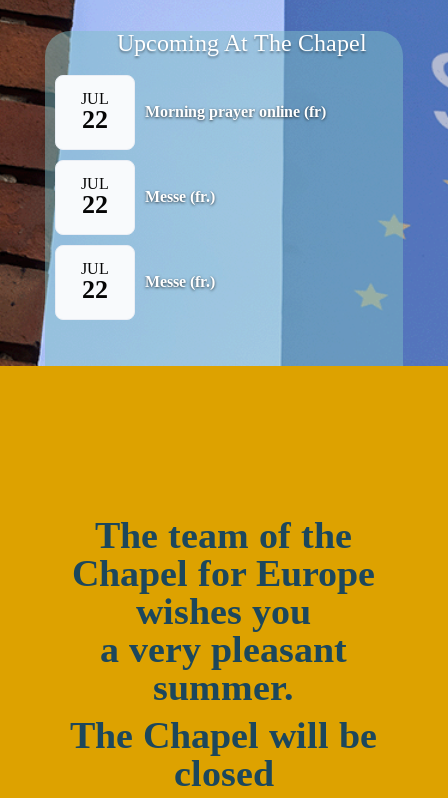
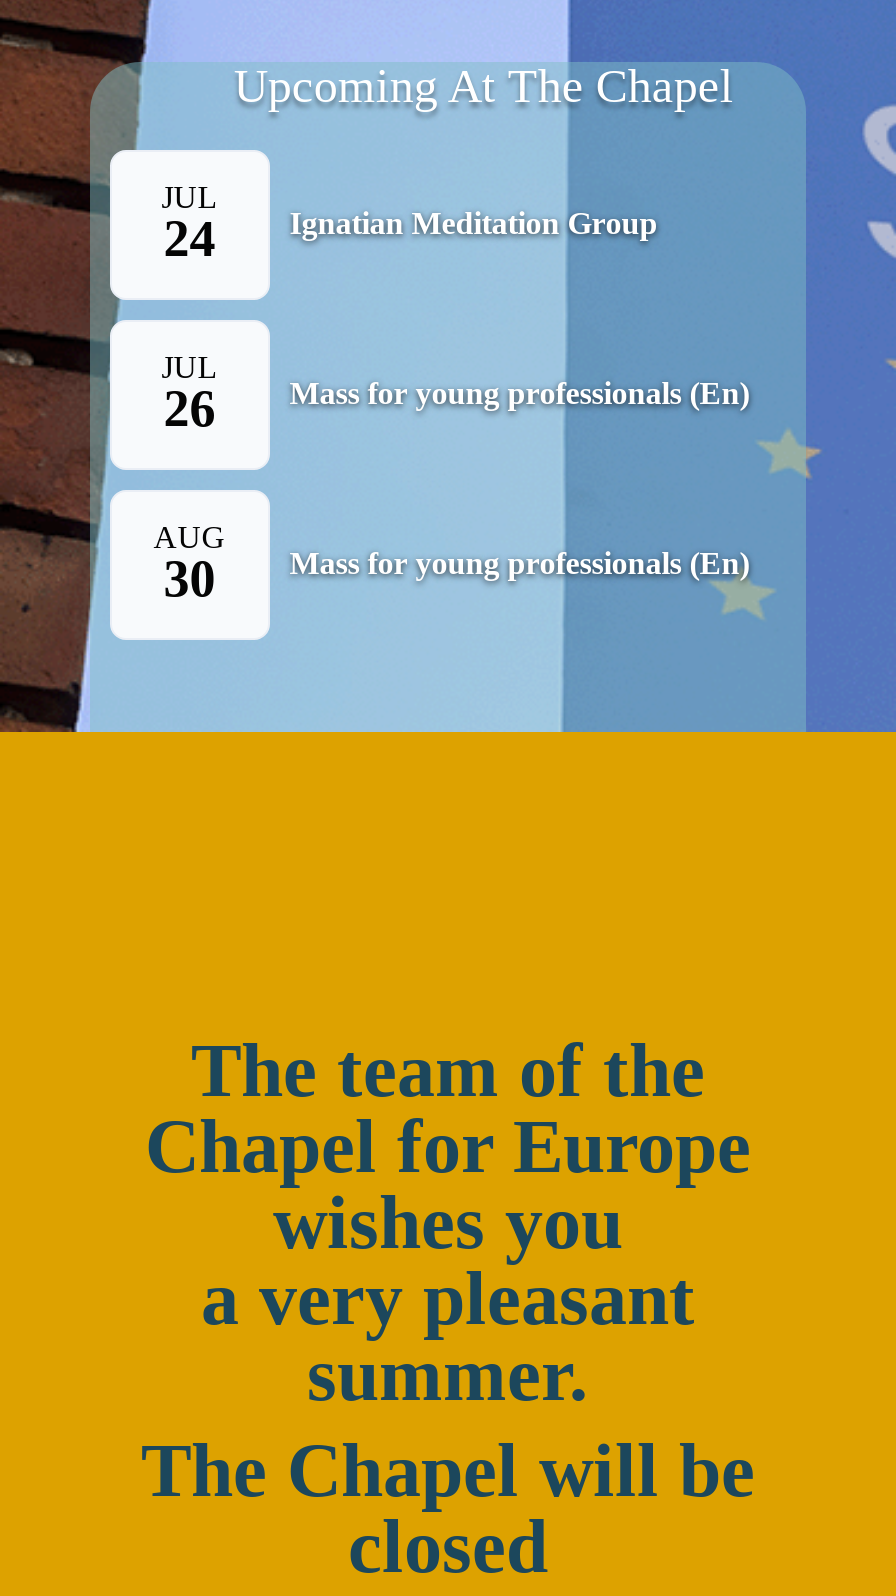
- 22
- Morning prayer online (fr)
+ 24
+ Ignatian Meditation Group

- 22
- Messe (fr.)
+ 26
+ Mass for young professionals (En)

- JUL
- 22
- Messe (fr.)
+ AUG
+ 30
+ Mass for young professionals (En)
